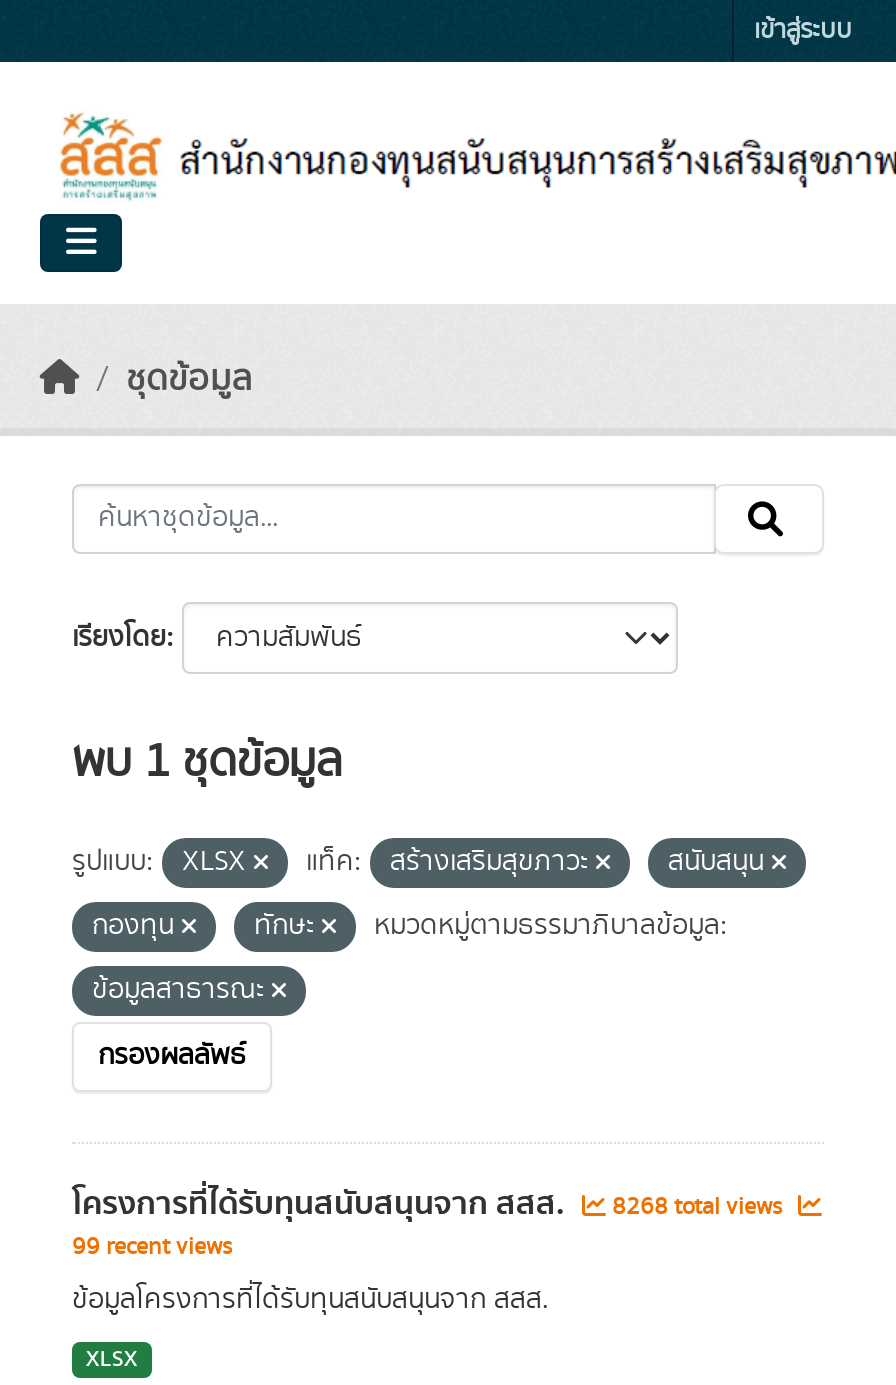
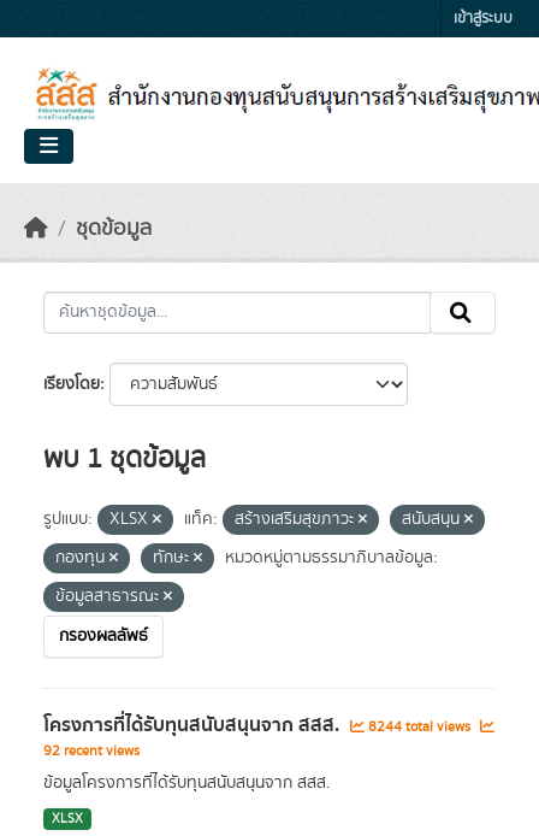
- โครงการที่ได้รับทุนสนับสนุนจาก สสส. 8268 total views
+ โครงการที่ได้รับทุนสนับสนุนจาก สสส. 8244 total views

- 99 recent views
+ 92 recent views
